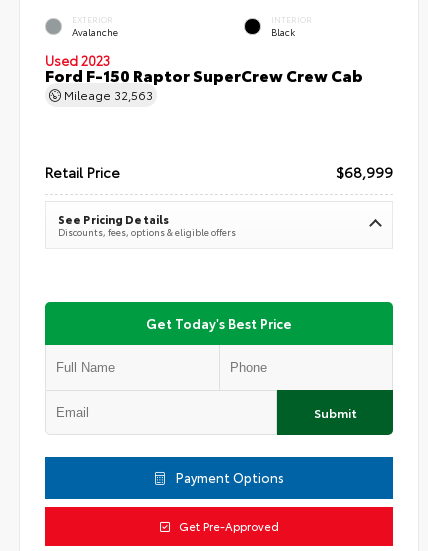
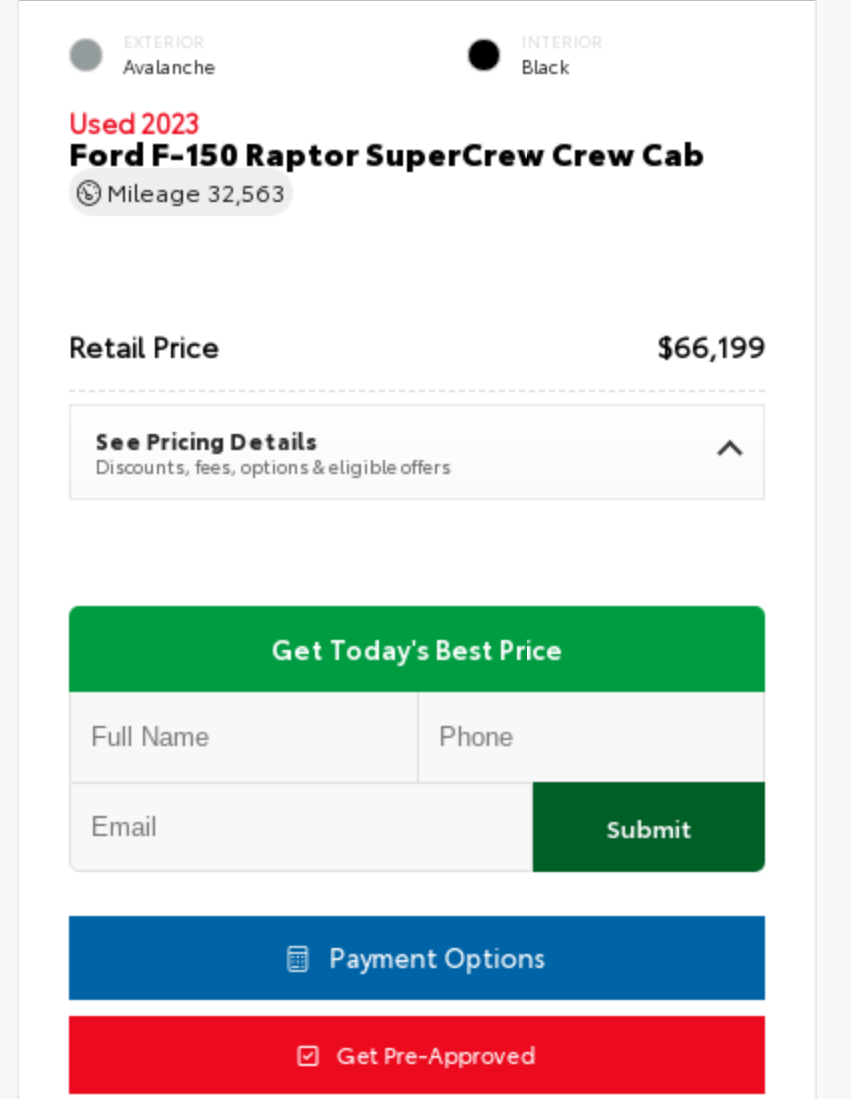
- $68,999
+ $66,199
